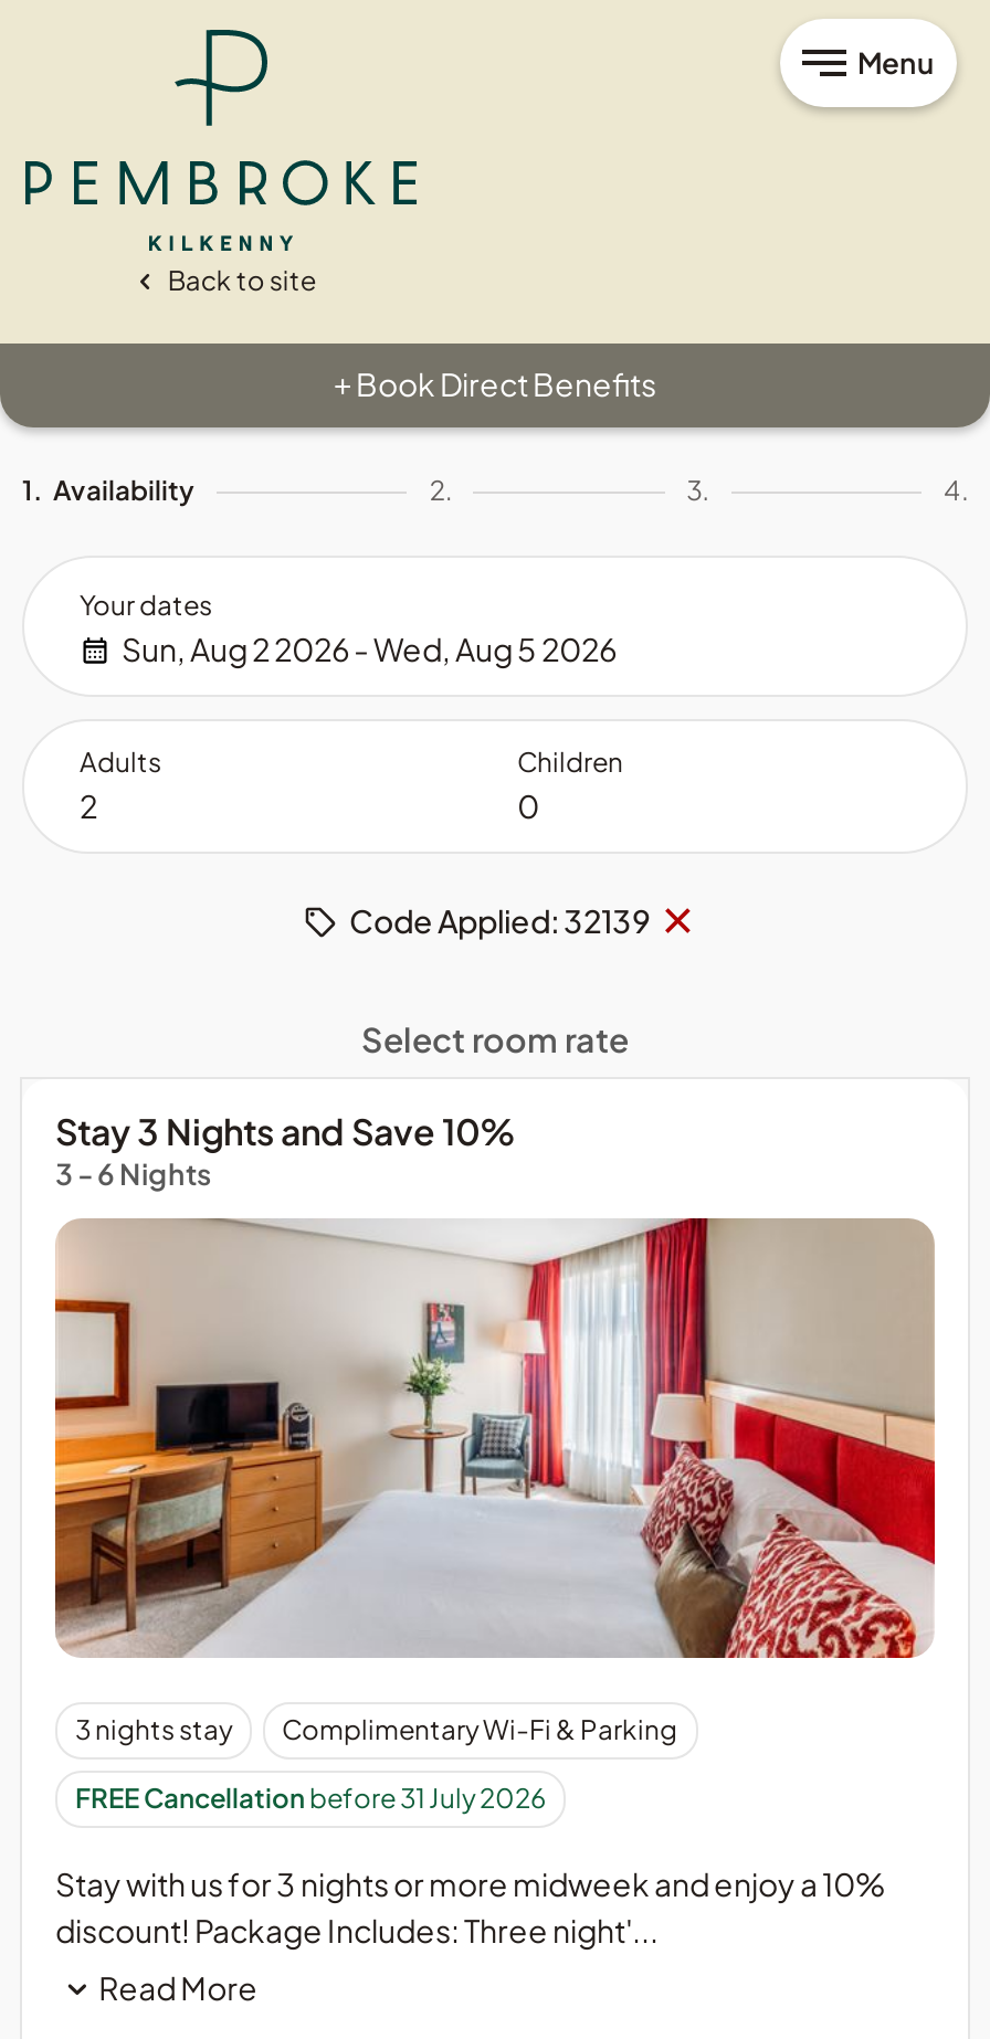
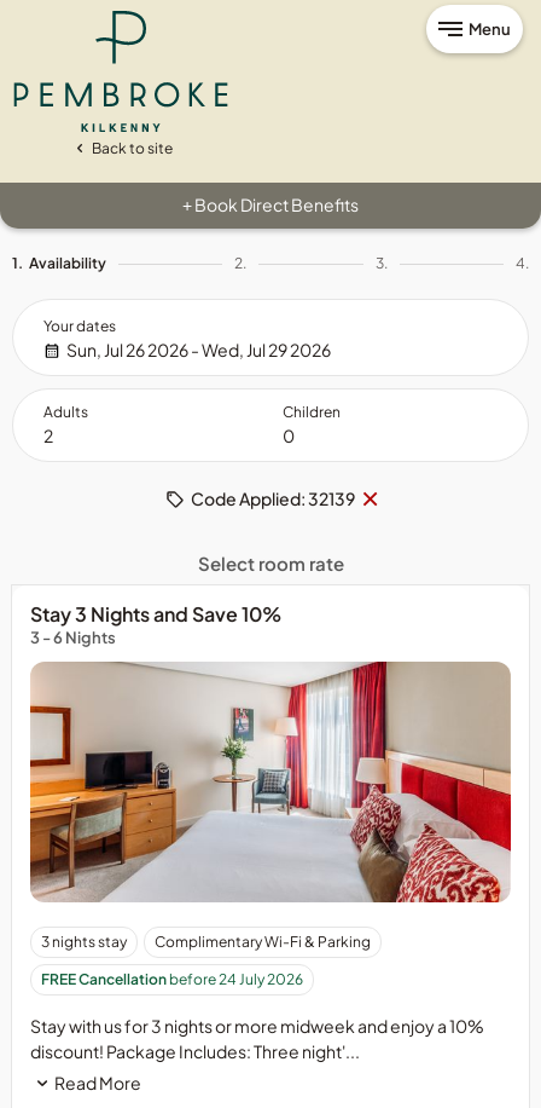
- Sun, Aug 2 2026 - Wed, Aug 5 2026
+ Sun, Jul 26 2026 - Wed, Jul 29 2026

- FREE Cancellation before 31 July 2026
+ FREE Cancellation before 24 July 2026
